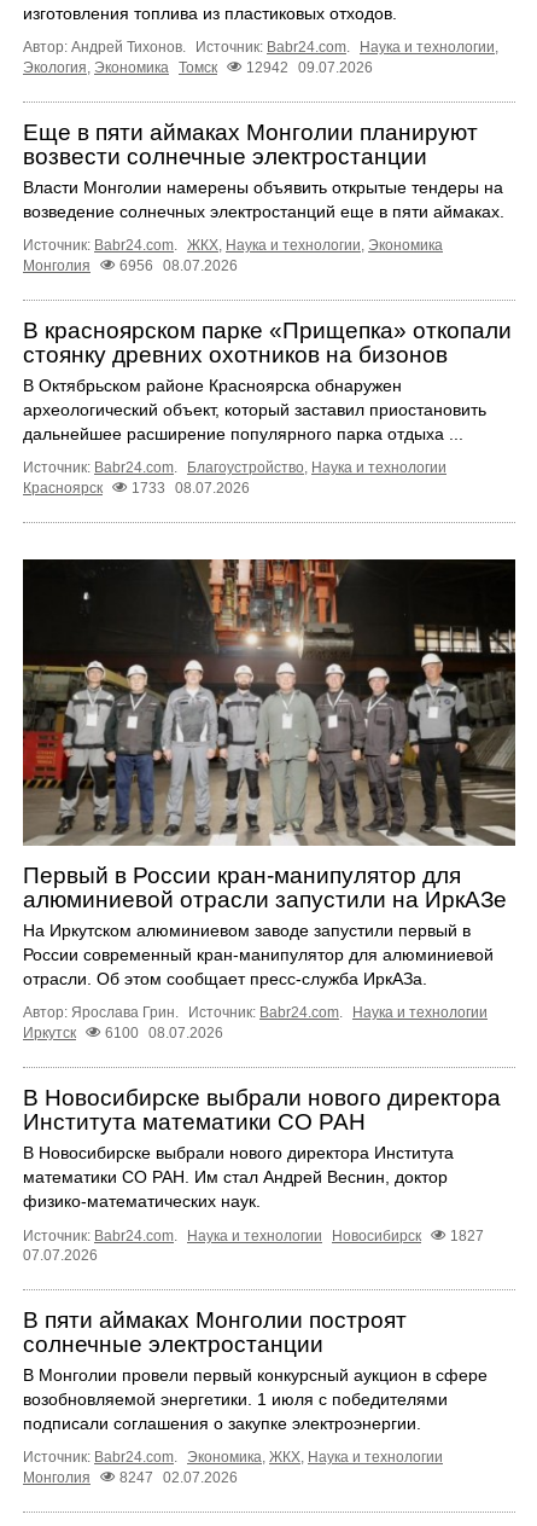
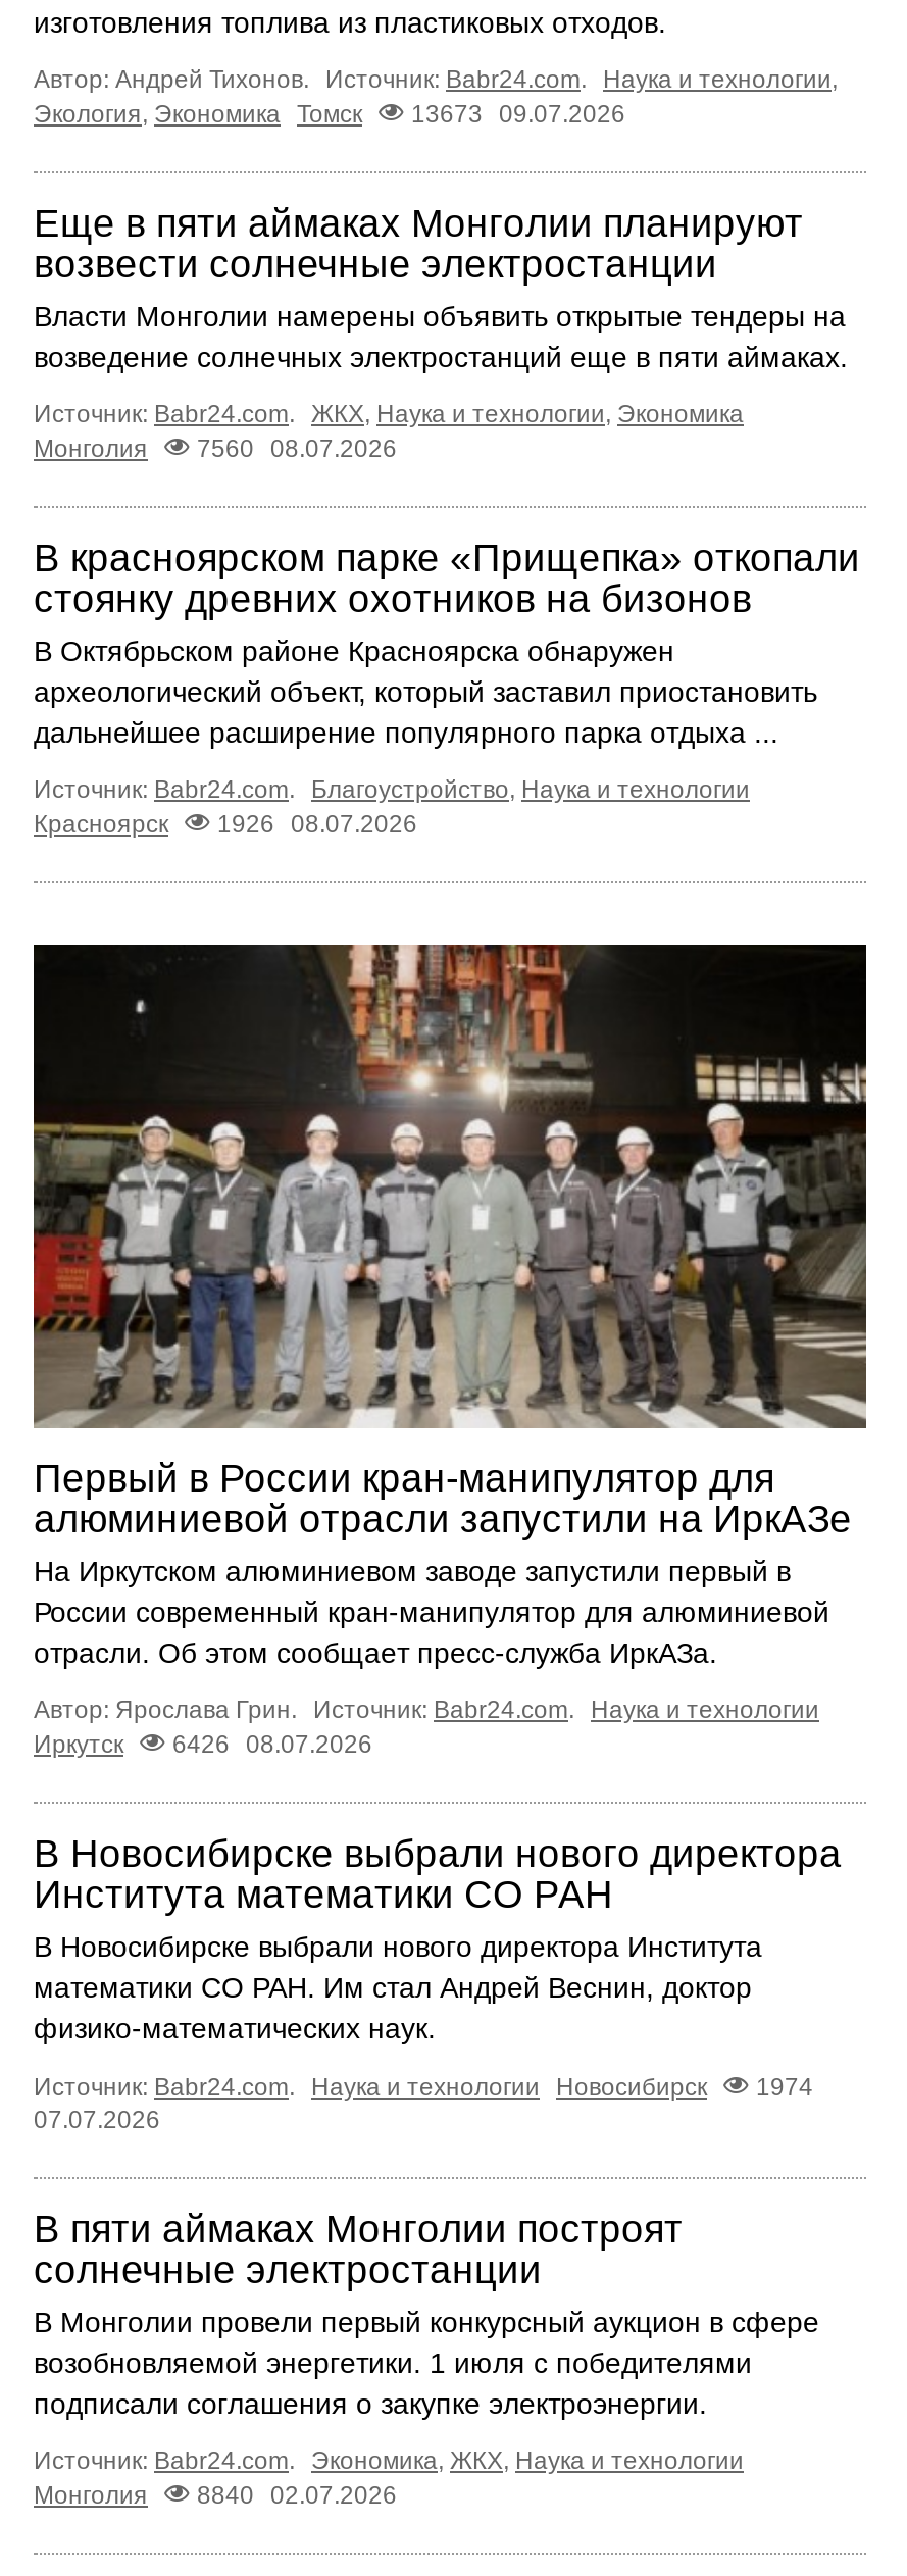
- Экология, Экономика Томск 12942 09.07.2026
+ Экология, Экономика Томск 13673 09.07.2026

- Монголия 6956 08.07.2026
+ Монголия 7560 08.07.2026

- Красноярск 1733 08.07.2026
+ Красноярск 1926 08.07.2026

- Иркутск 6100 08.07.2026
+ Иркутск 6426 08.07.2026

- Источник: Babr24.com. Наука и технологии Новосибирск 1827
+ Источник: Babr24.com. Наука и технологии Новосибирск 1974

- Монголия 8247 02.07.2026
+ Монголия 8840 02.07.2026
